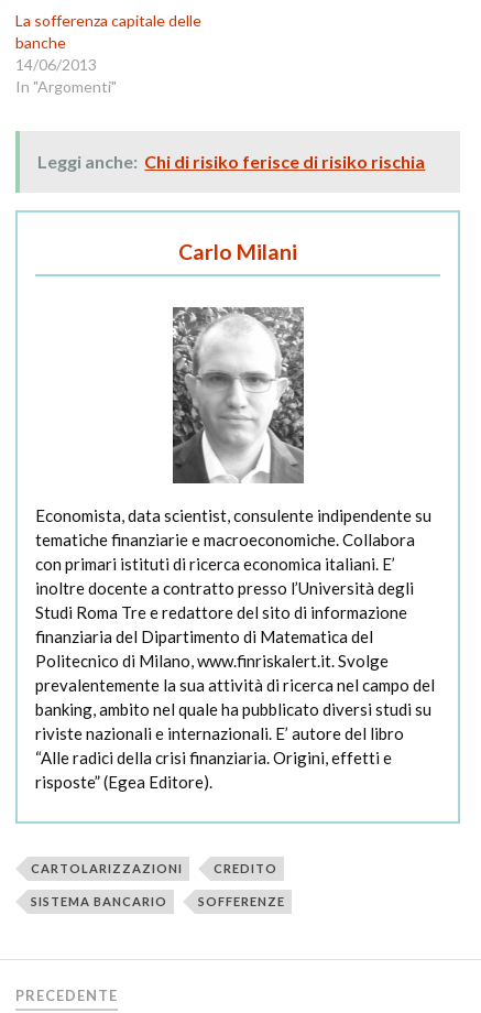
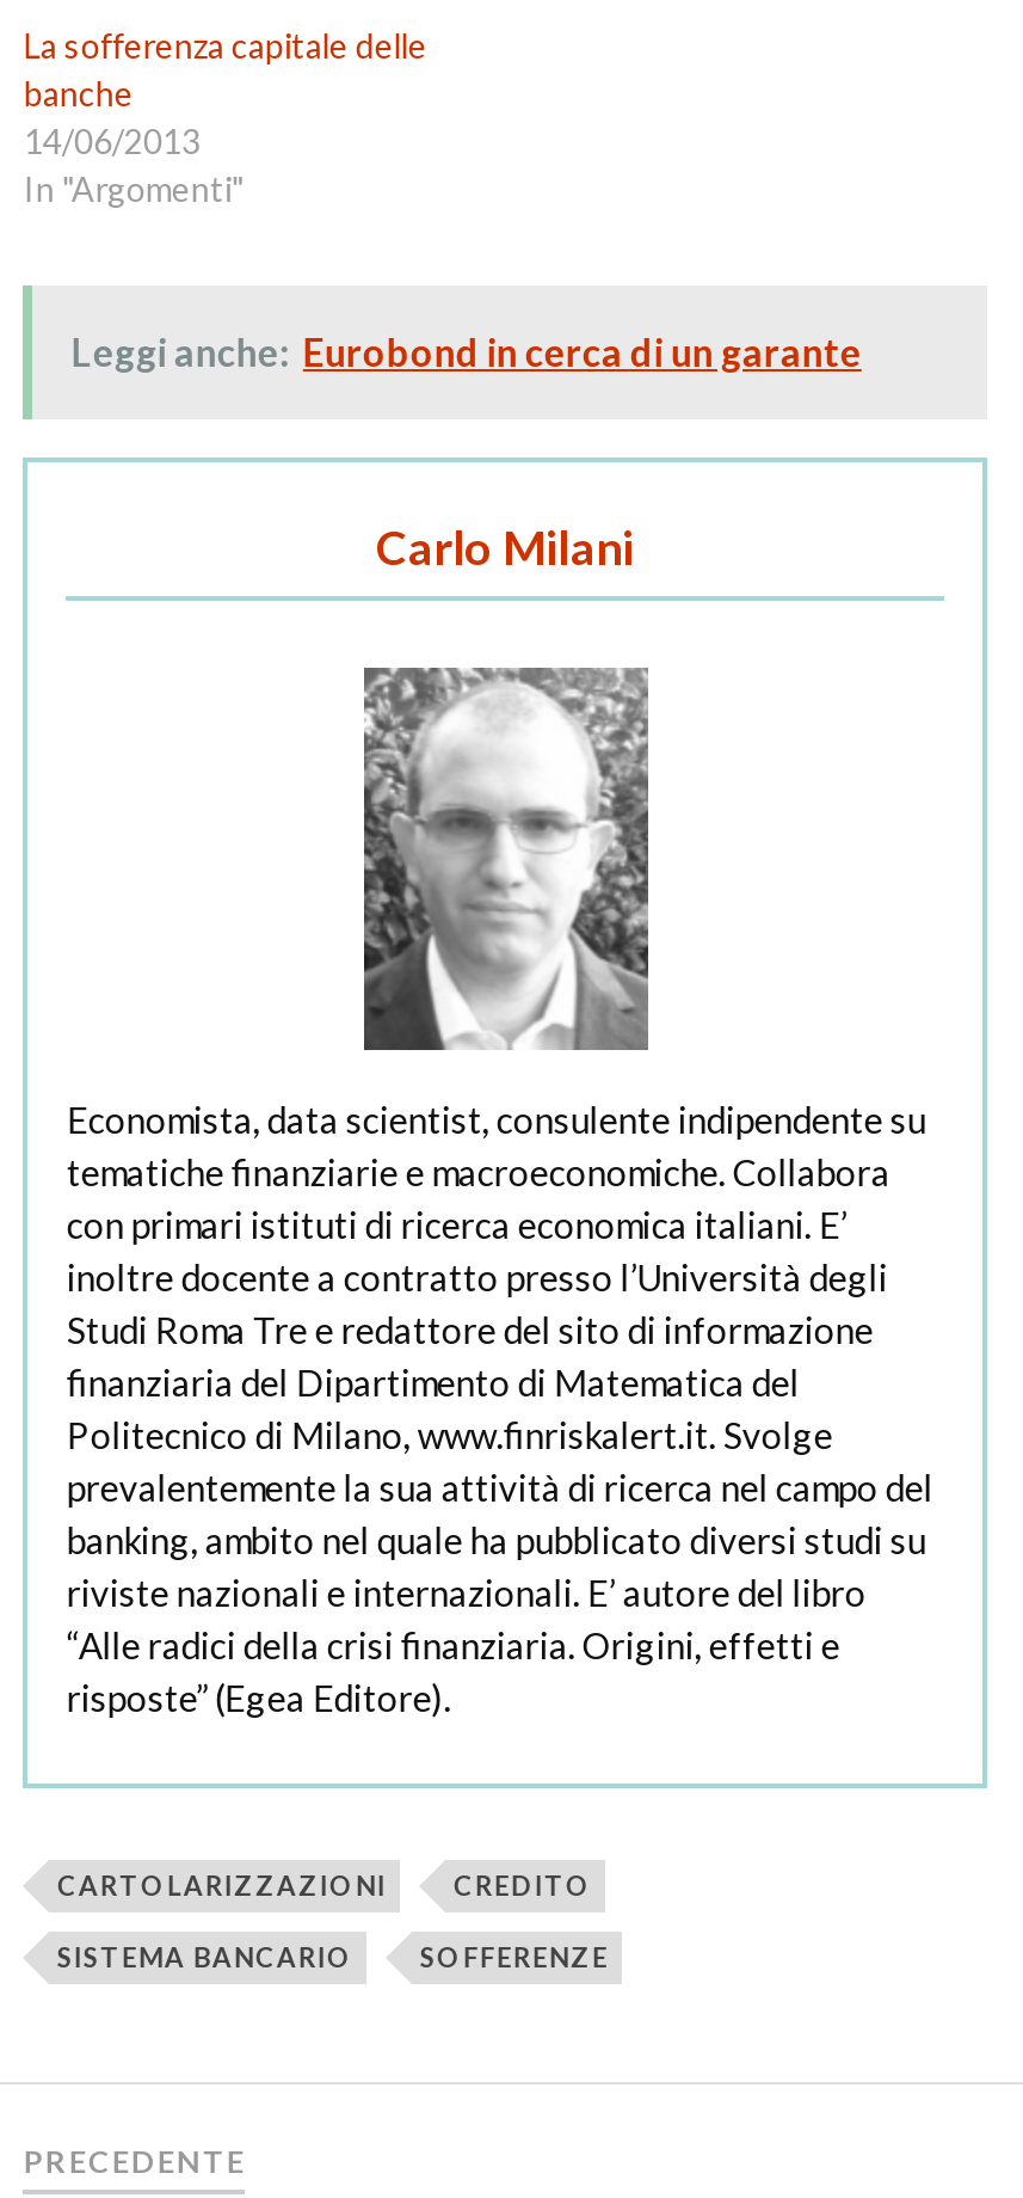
- Leggi anche: Chi di risiko ferisce di risiko rischia
+ Leggi anche: Eurobond in cerca di un garante
